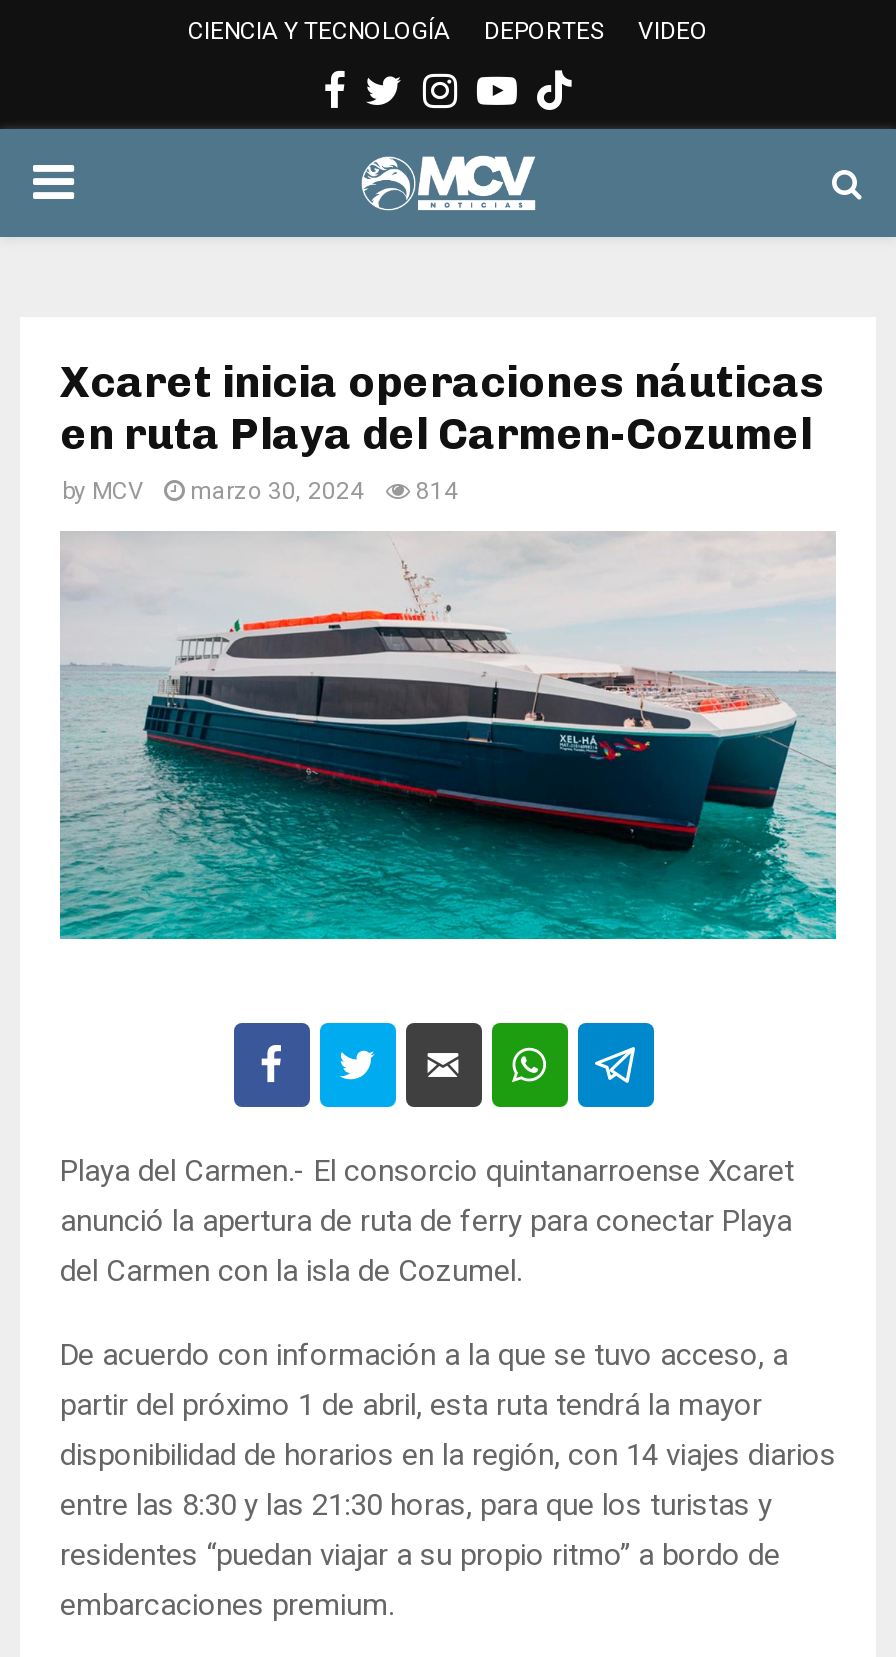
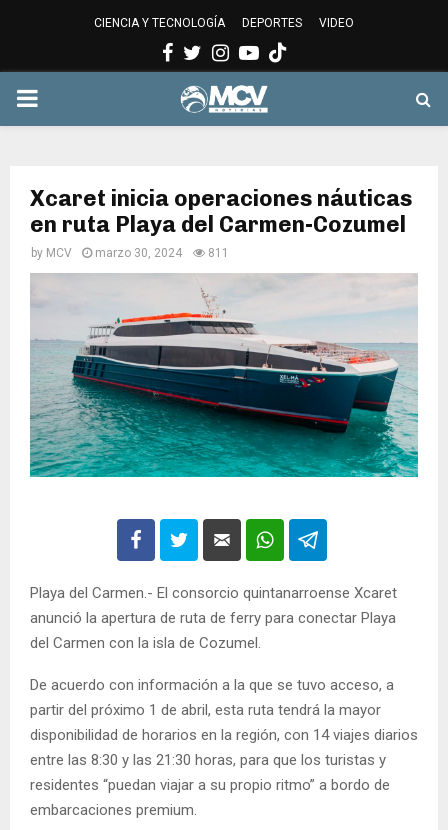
- by MCV marzo 30, 2024 814
+ by MCV marzo 30, 2024 811
